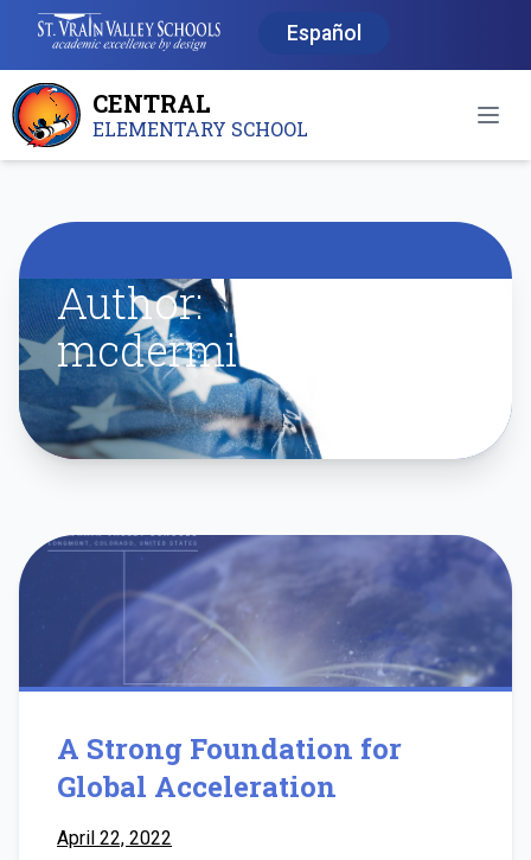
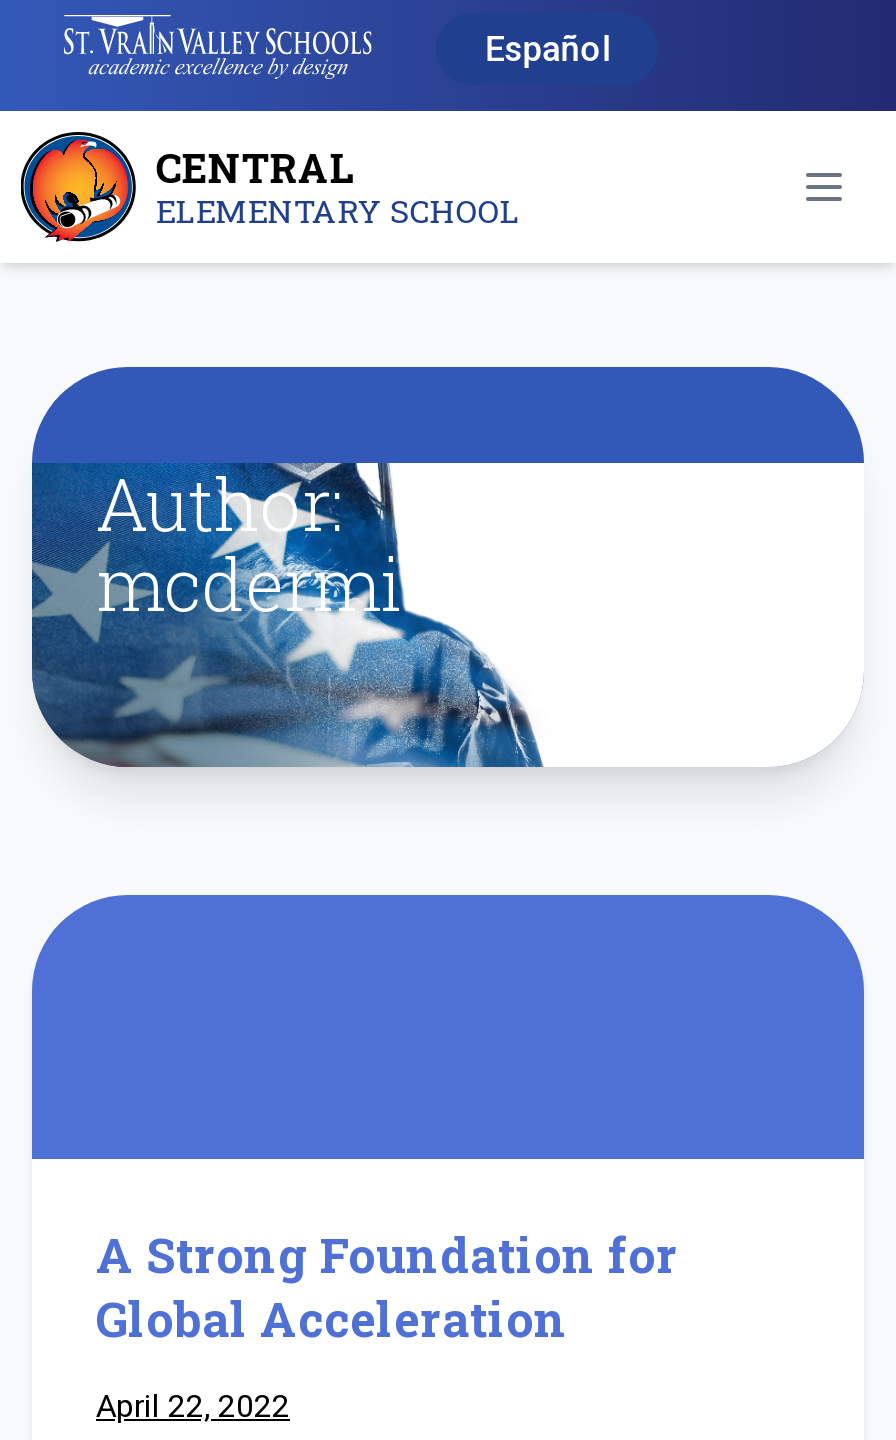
- [image]
